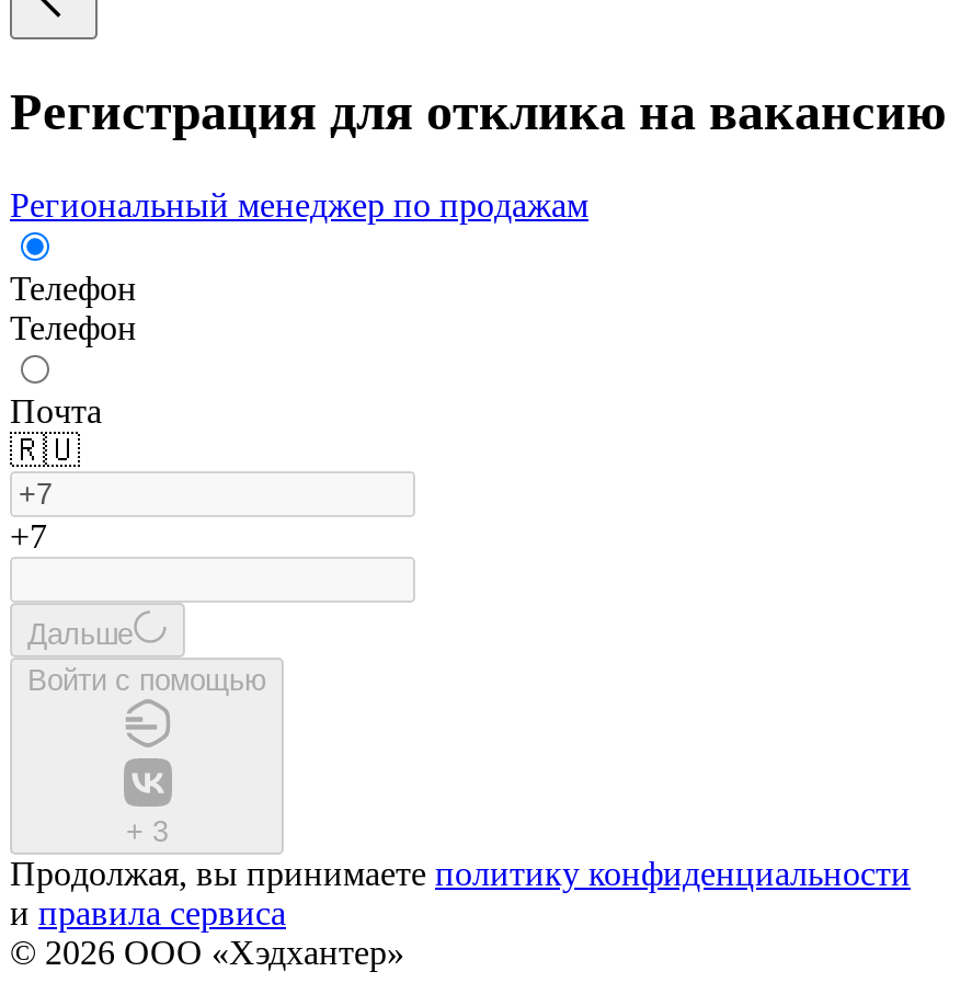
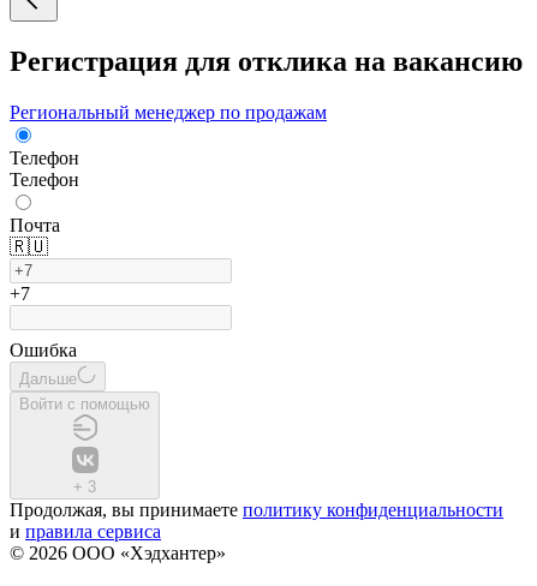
+ Ошибка
